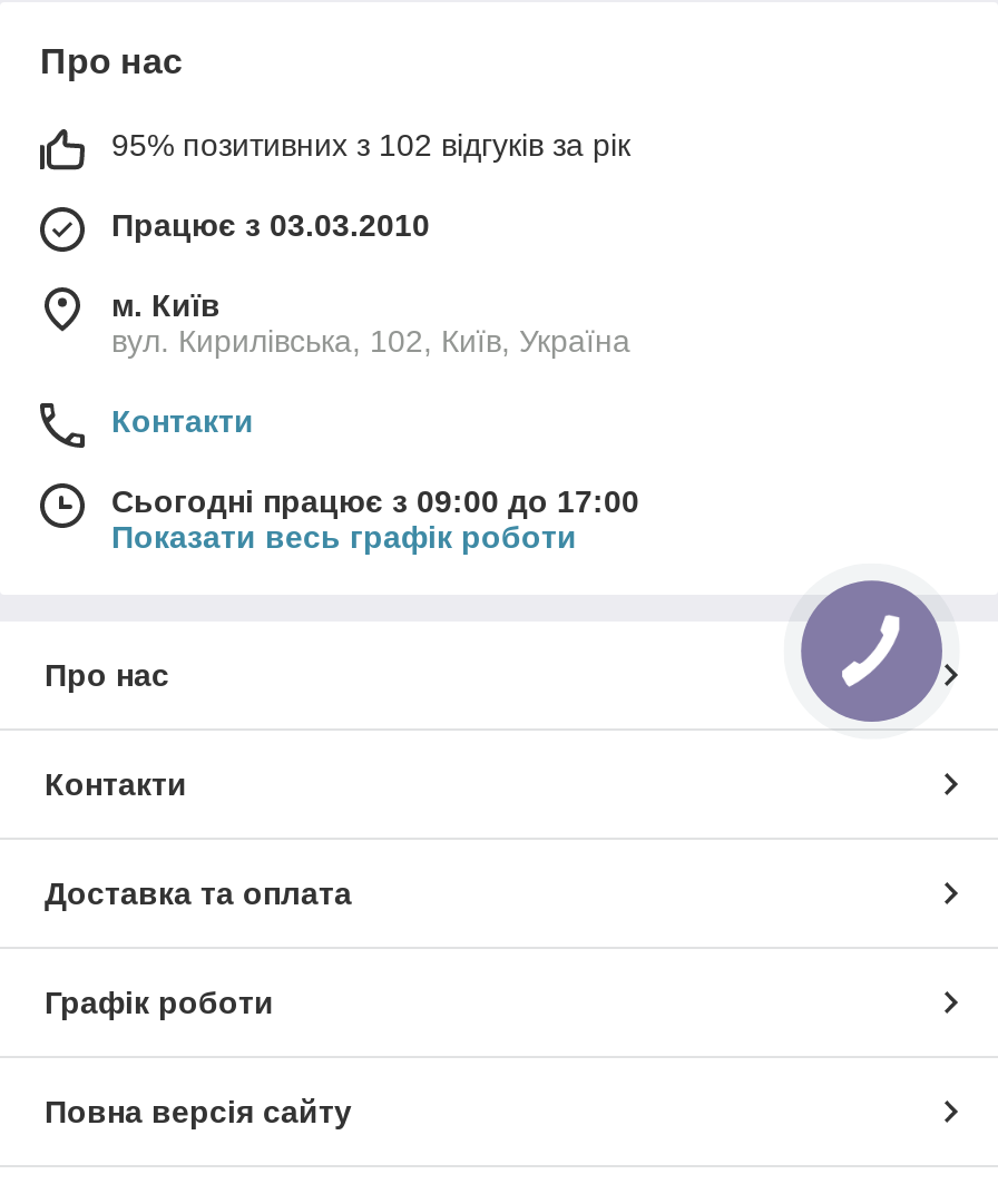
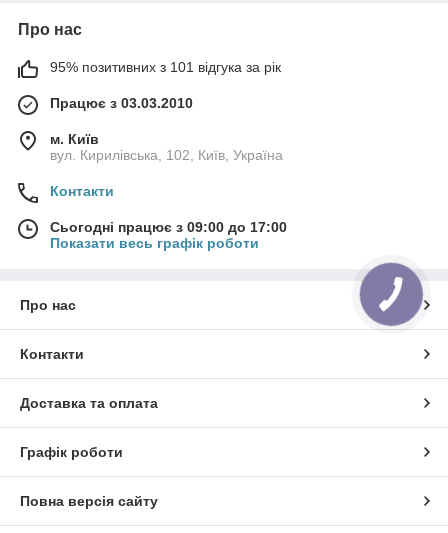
- 95% позитивних з 102 відгуків за рік
+ 95% позитивних з 101 відгука за рік
